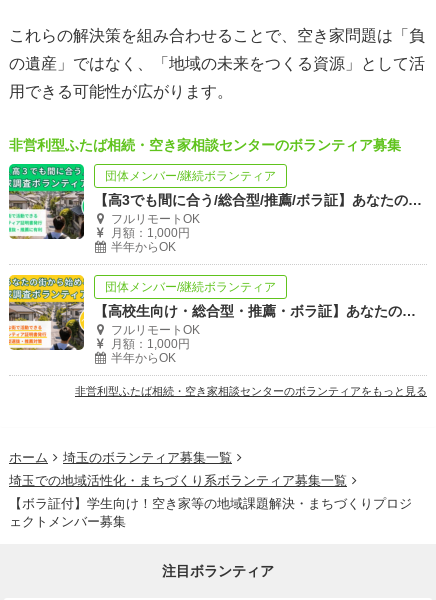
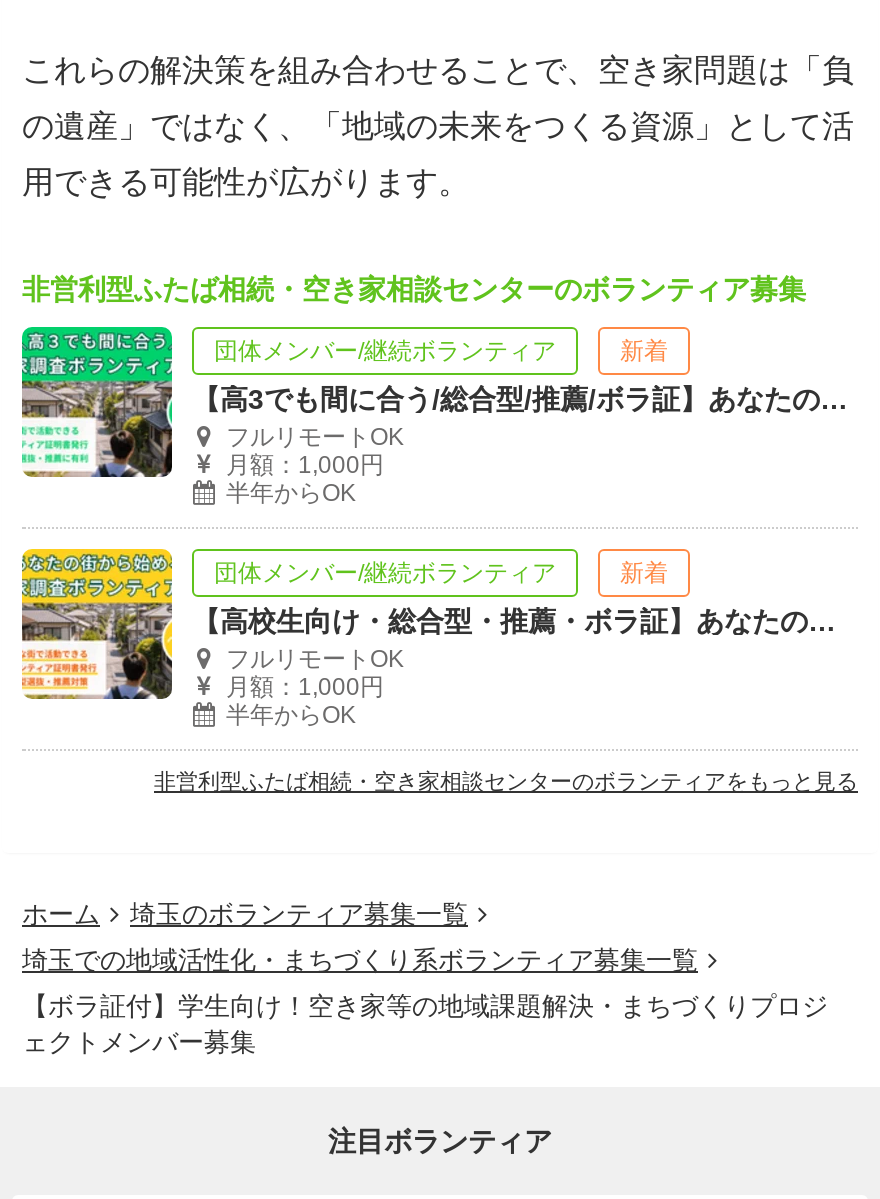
+ 新着

+ 新着
